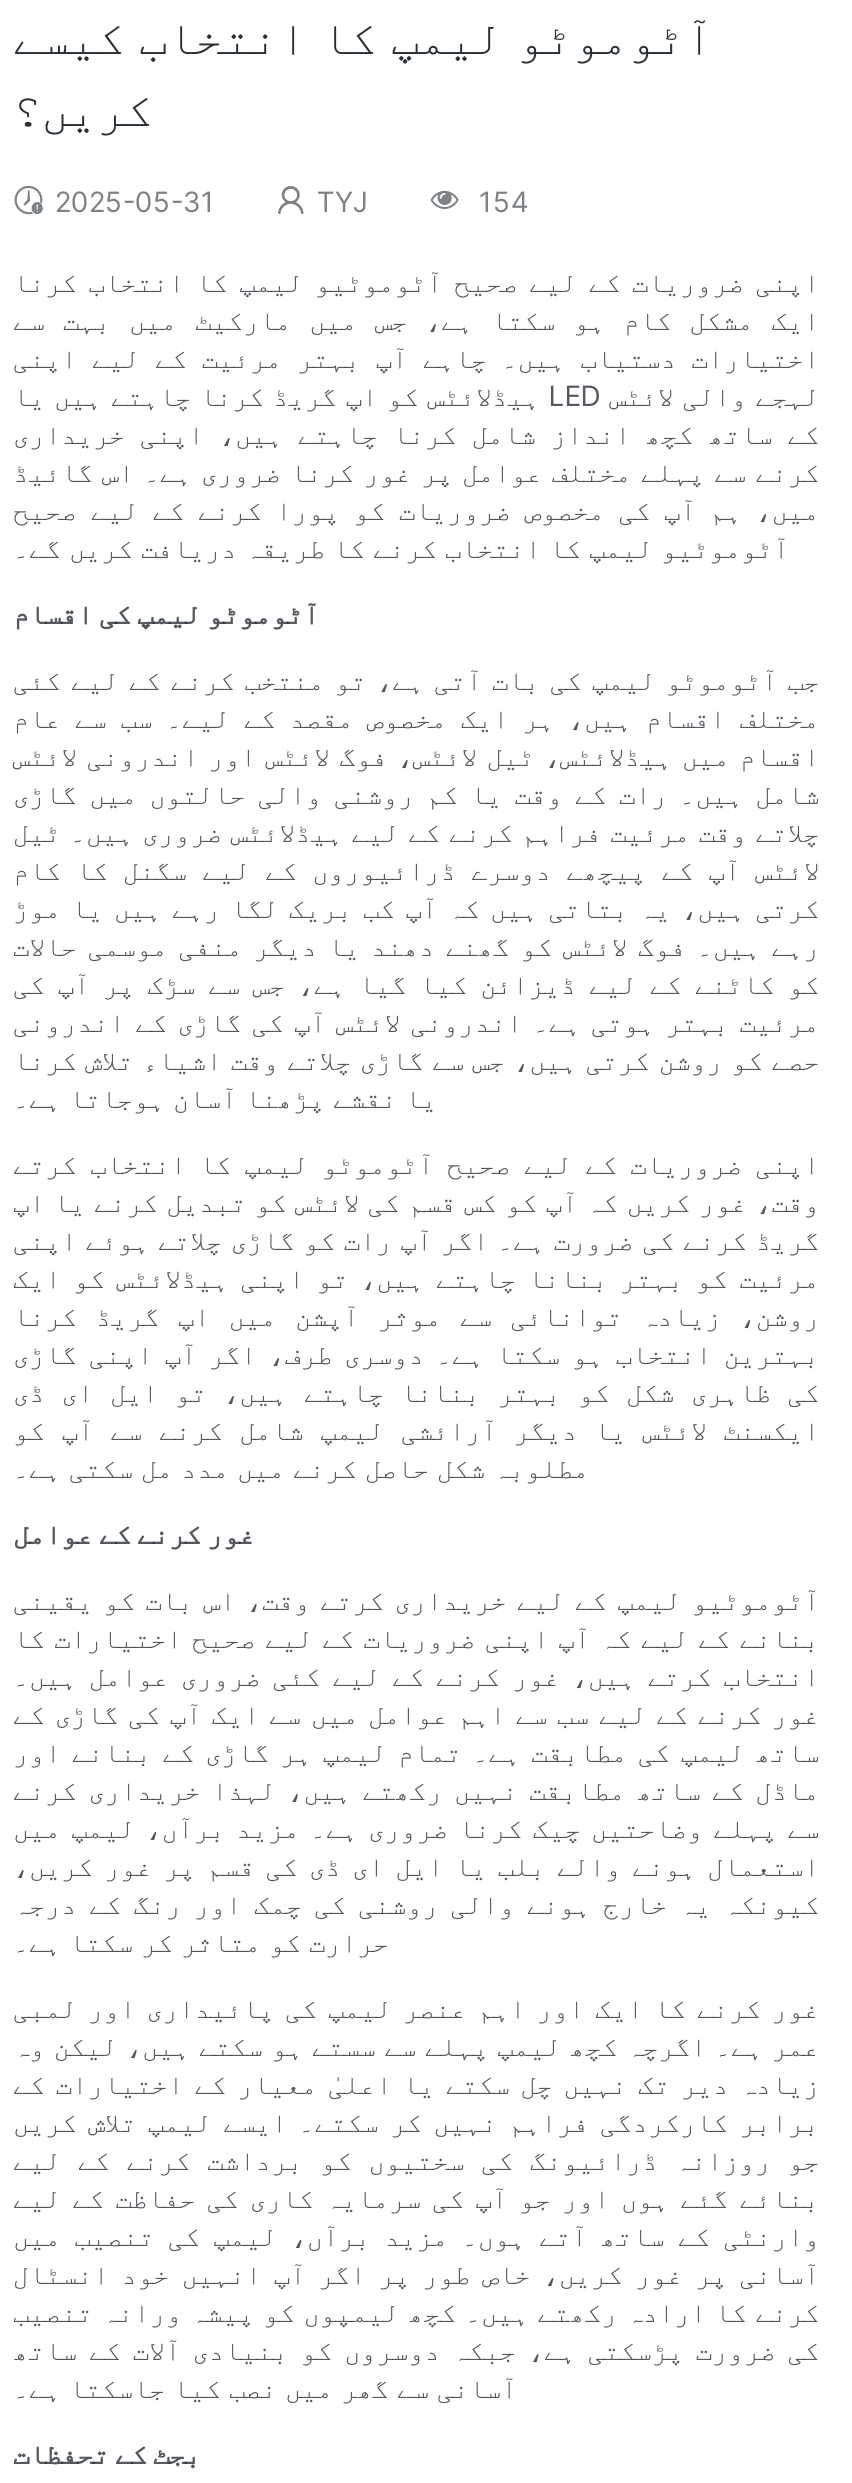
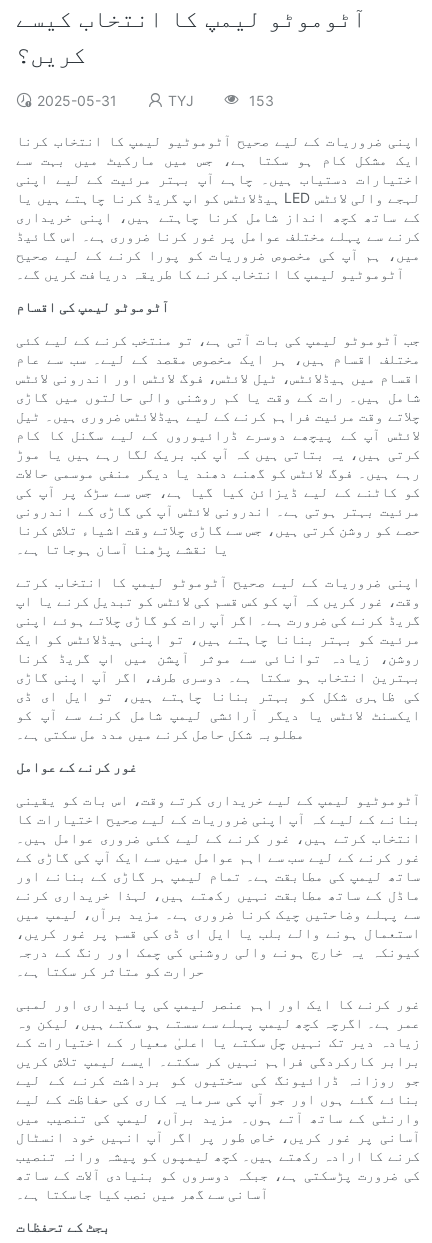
- 154
+ 153
